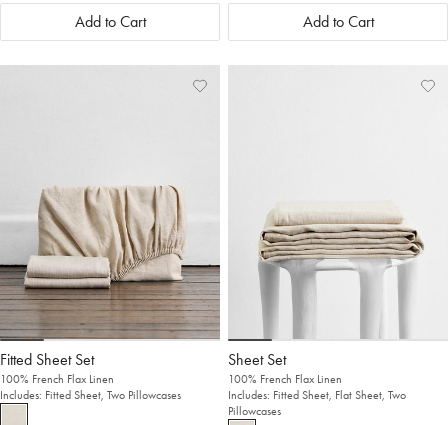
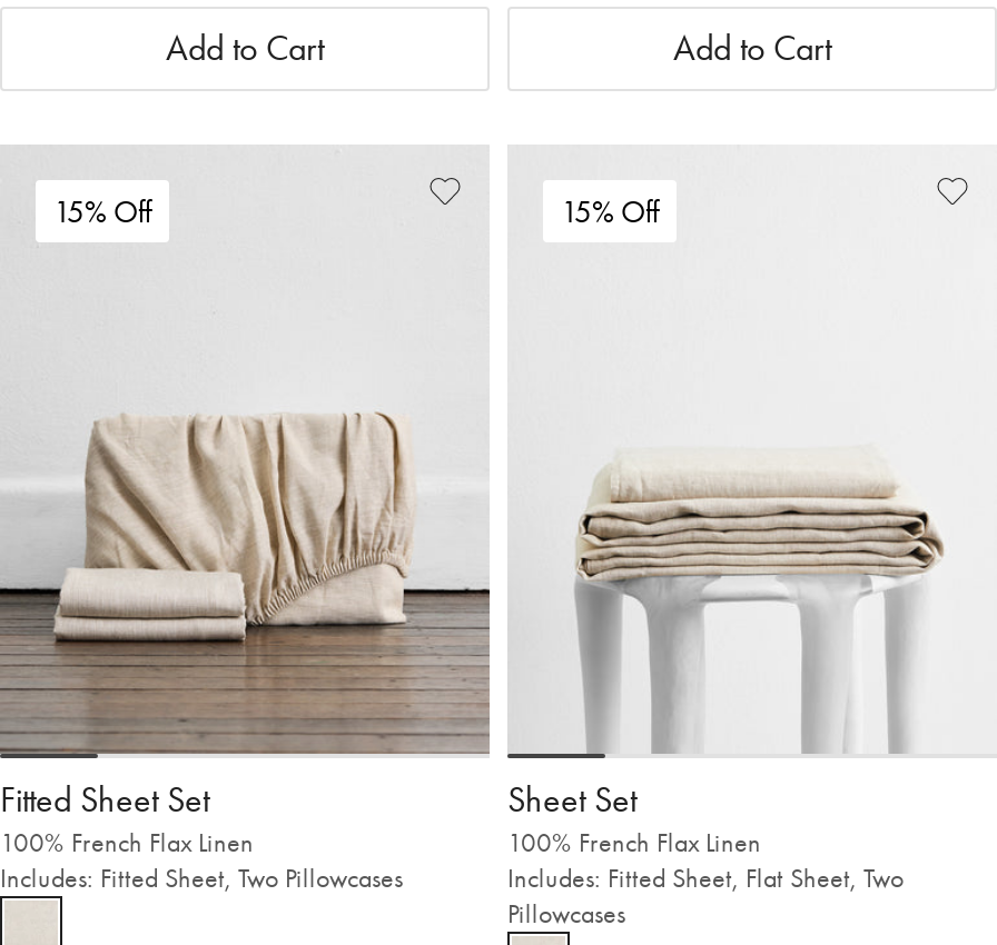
+ 15% Off

+ 15% Off
